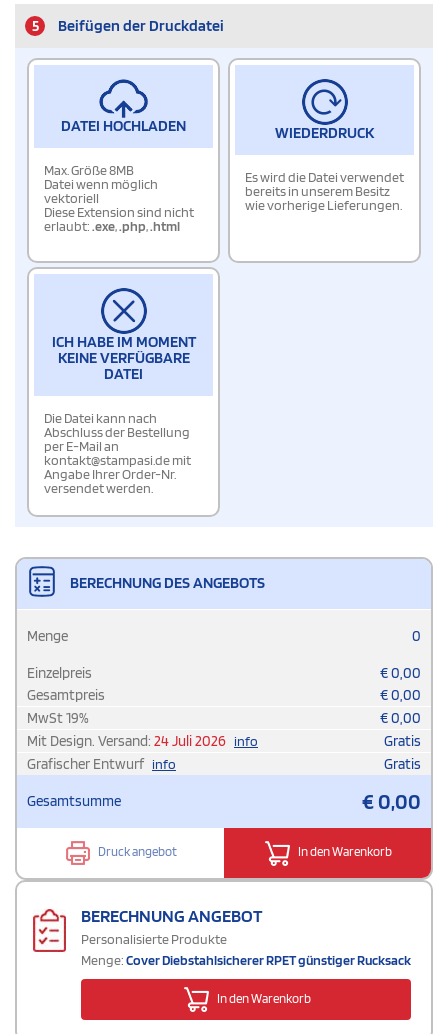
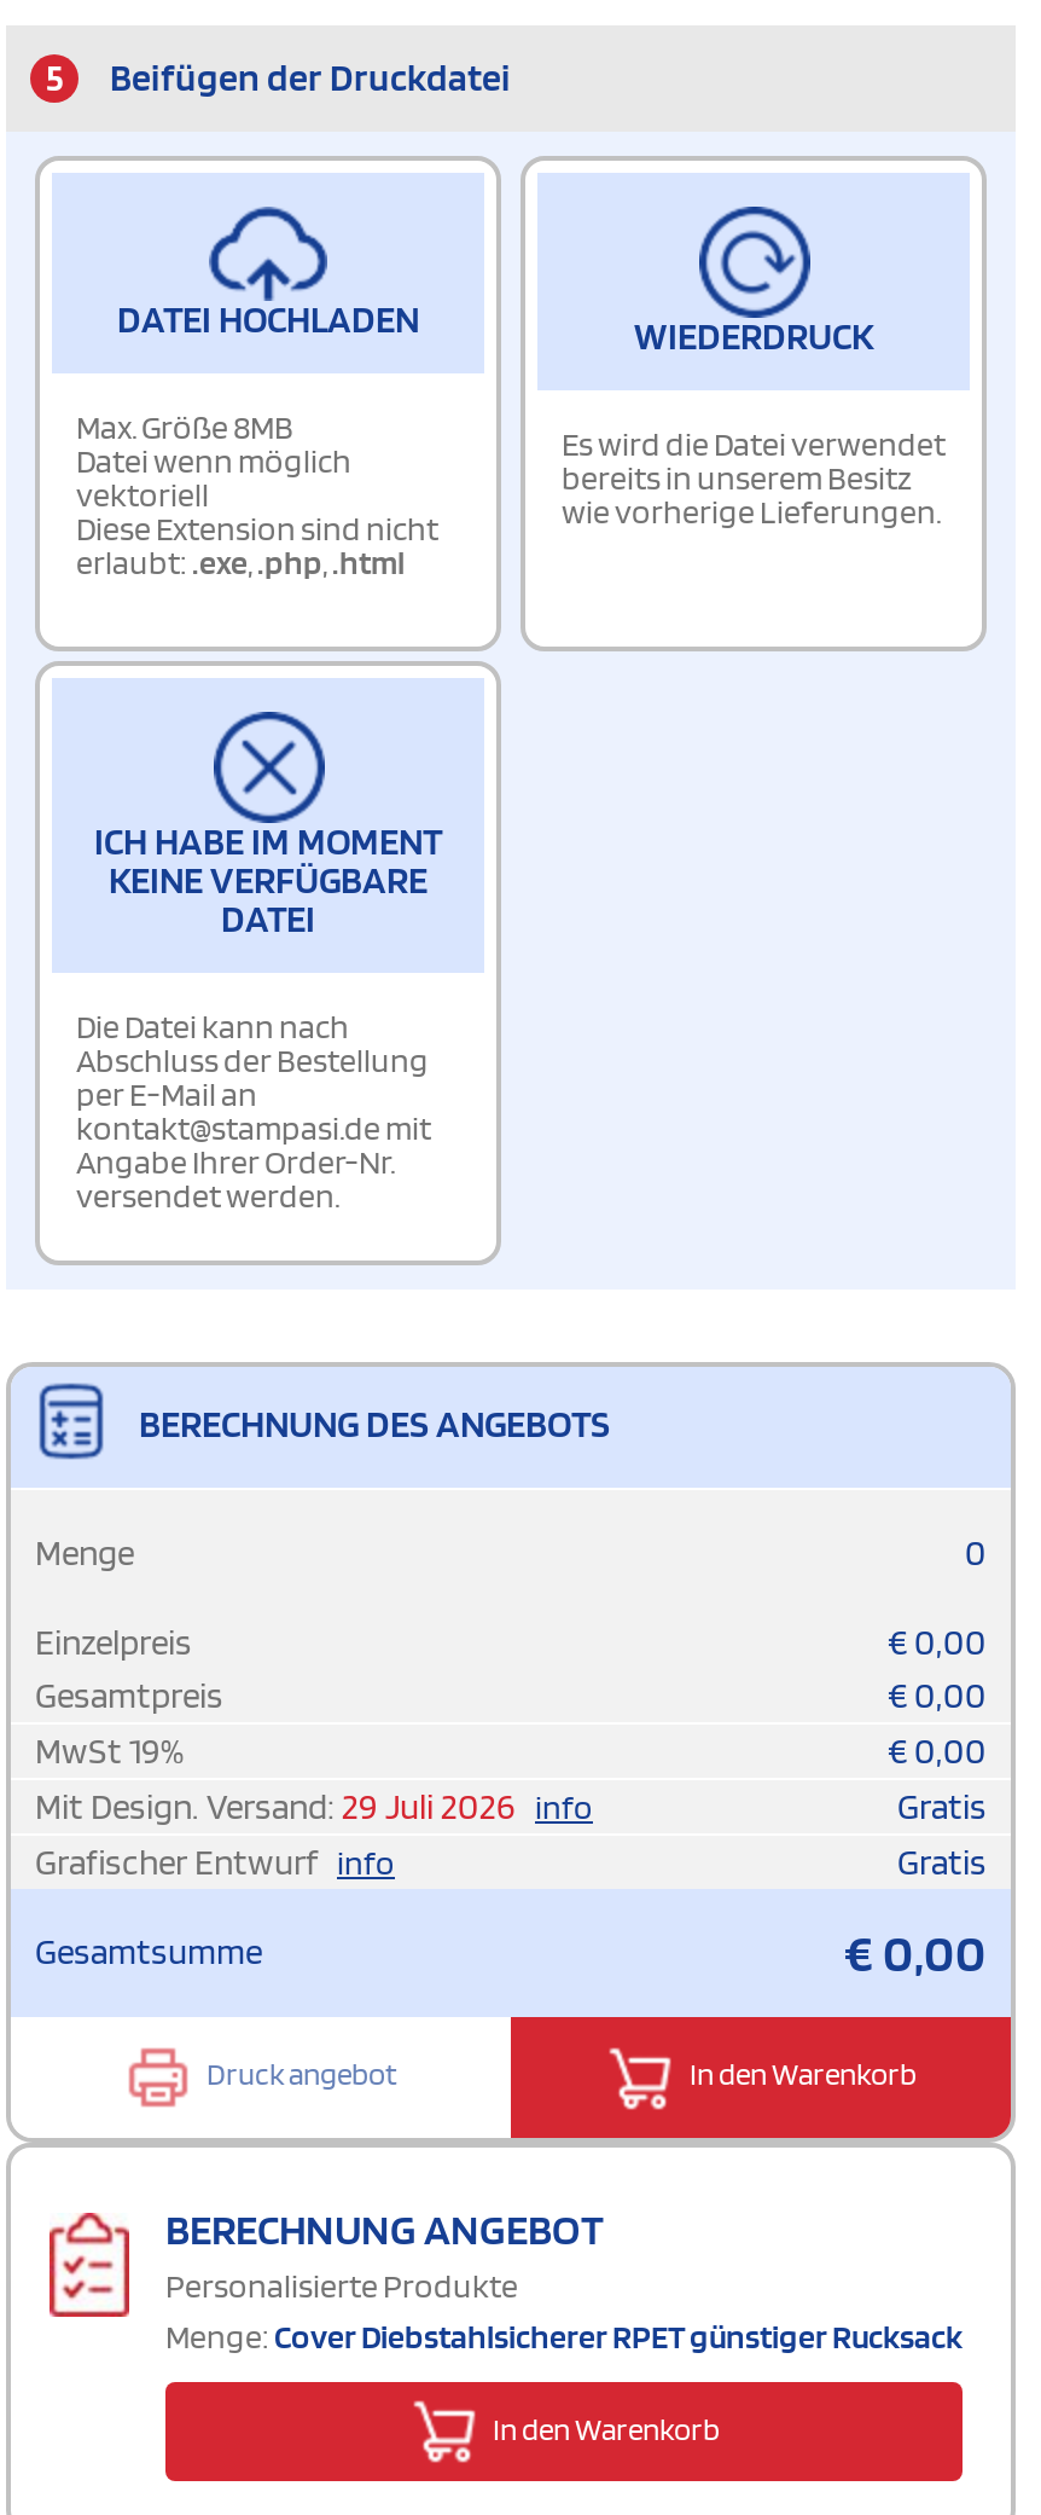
- Mit Design. Versand: 24 Juli 2026 info
+ Mit Design. Versand: 29 Juli 2026 info
